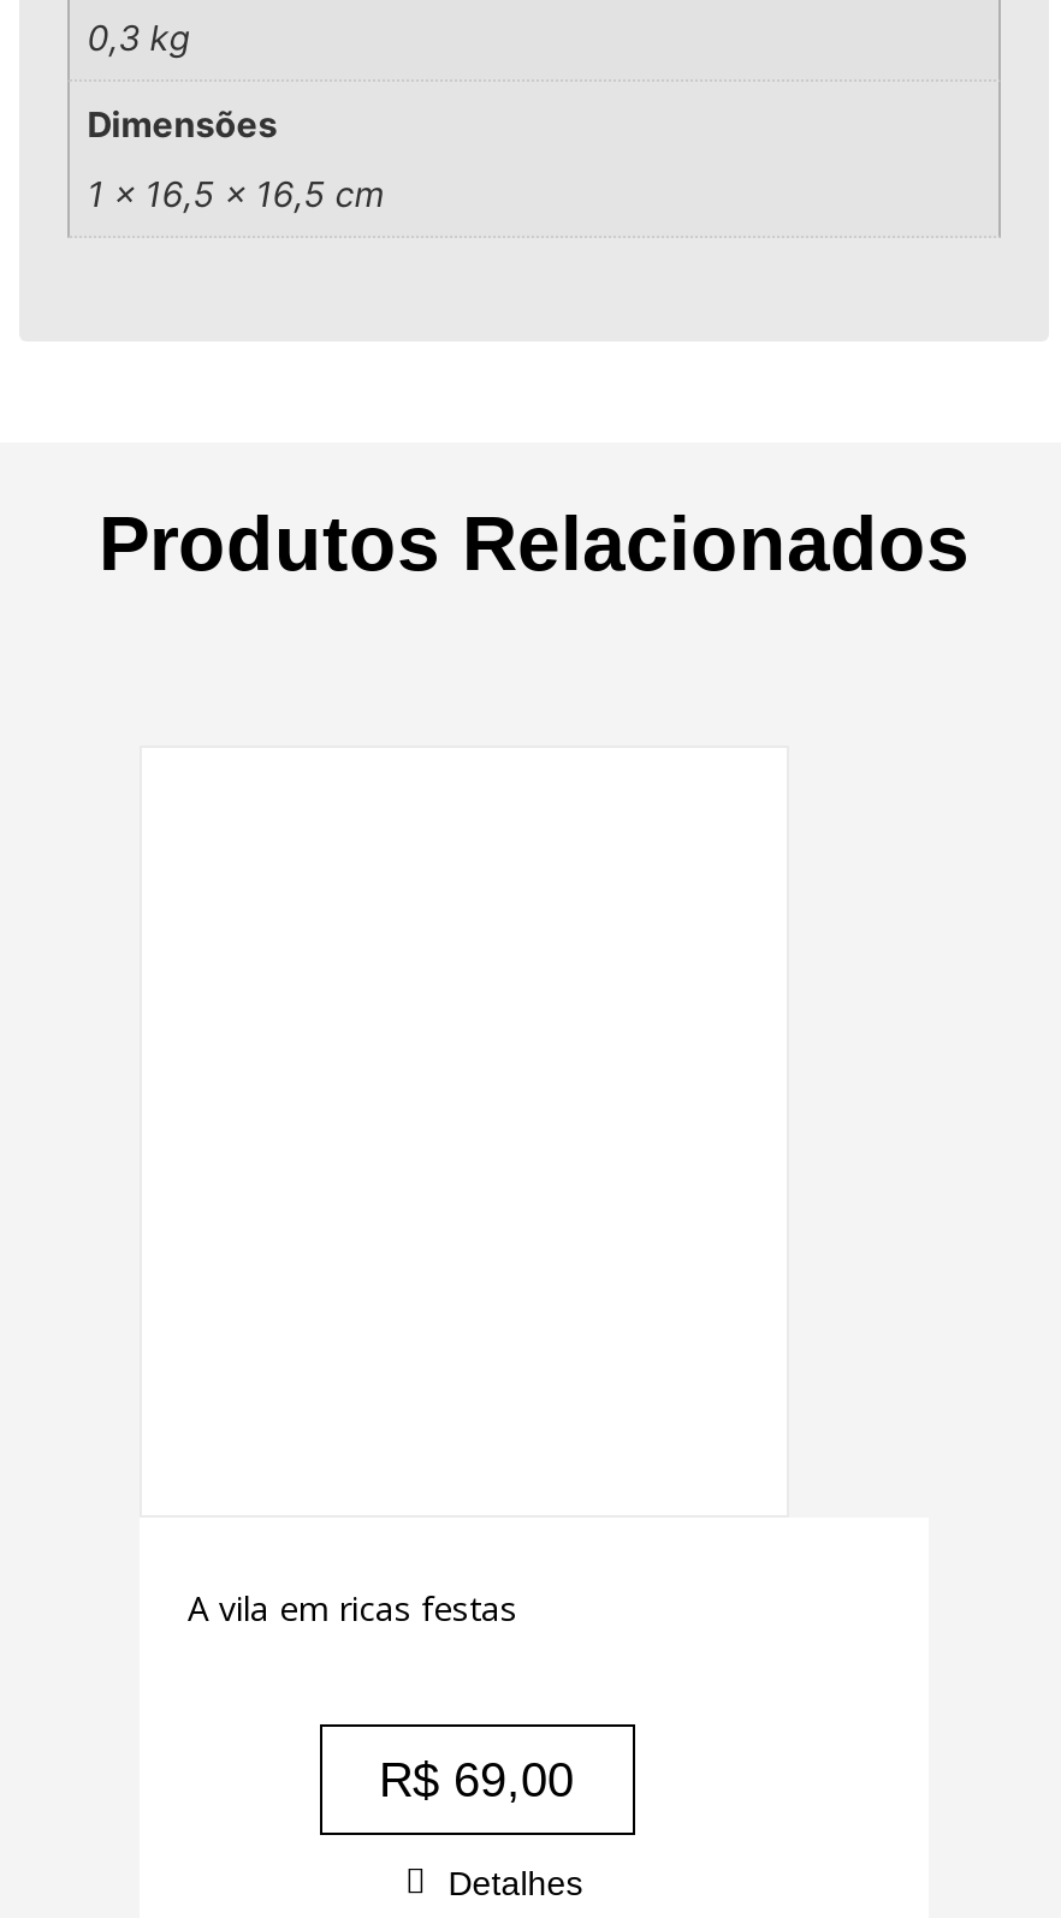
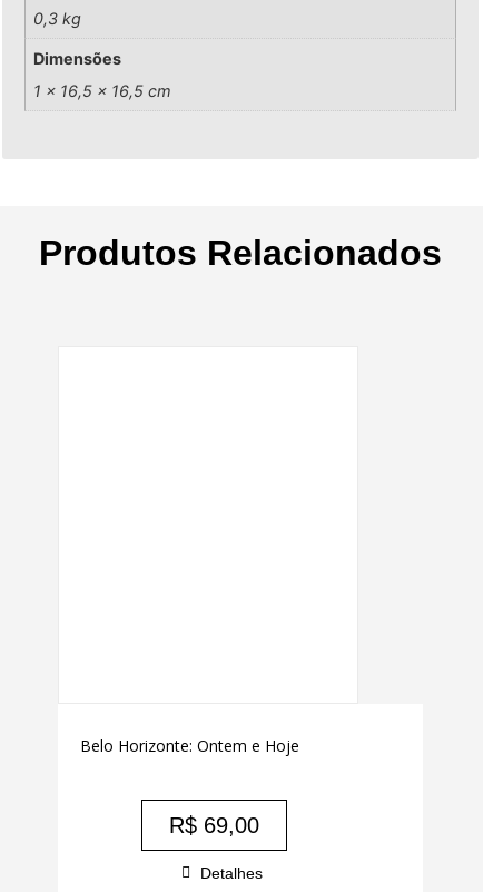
- A vila em ricas festas
+ Belo Horizonte: Ontem e Hoje
